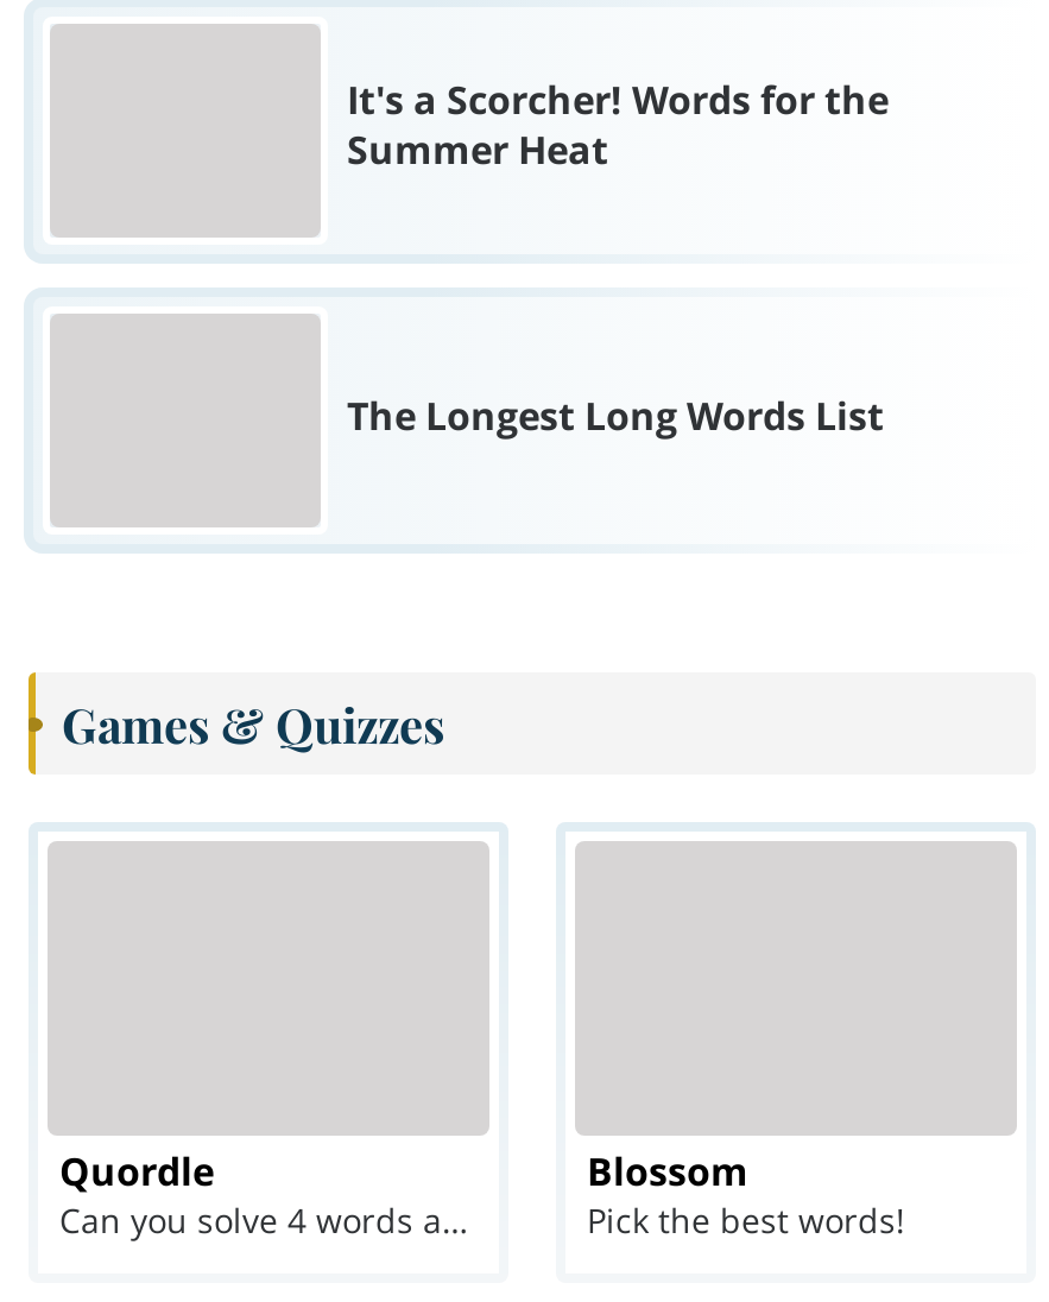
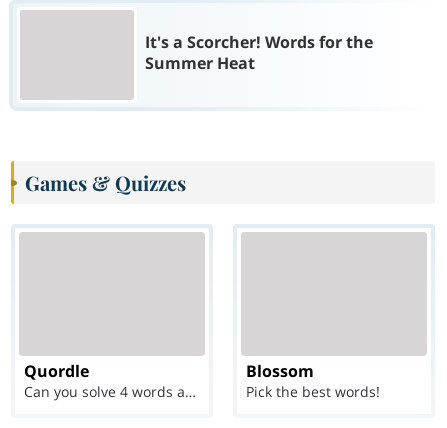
- The Longest Long Words List
